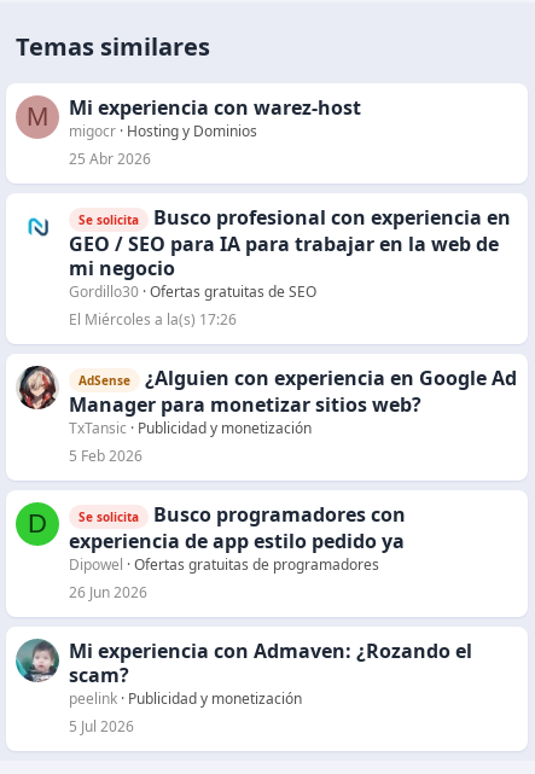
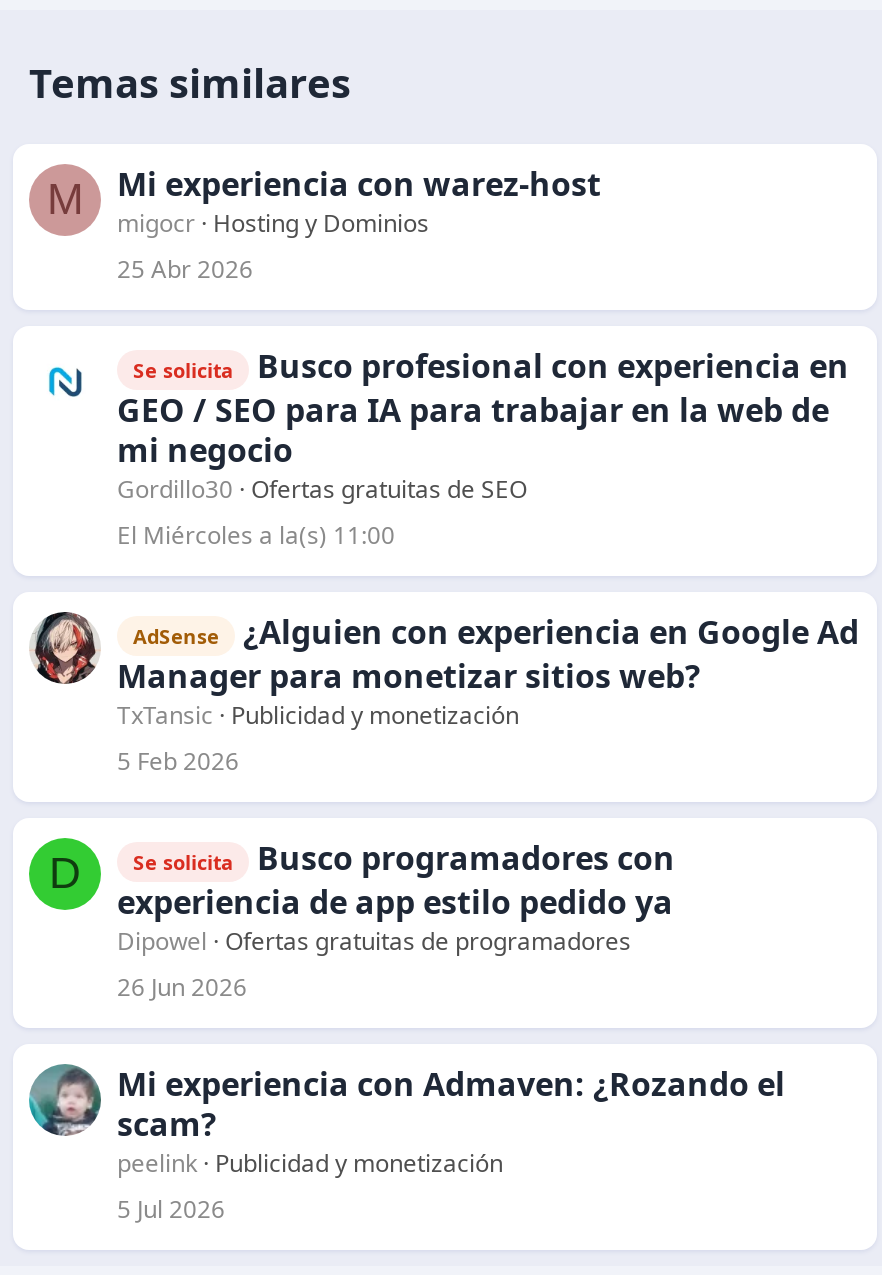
- El Miércoles a la(s) 17:26
+ El Miércoles a la(s) 11:00
